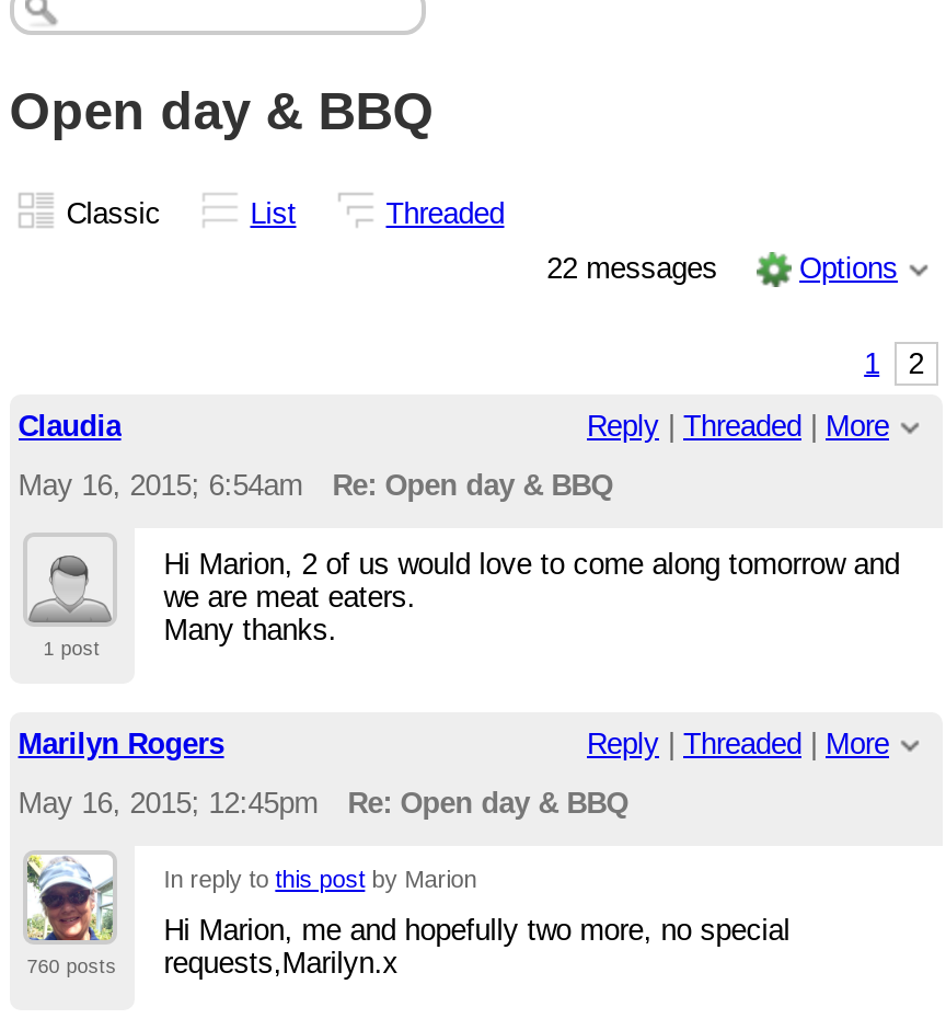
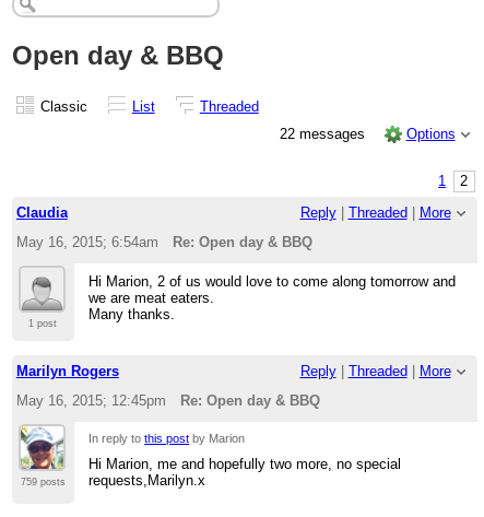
- 760 posts
+ 759 posts
